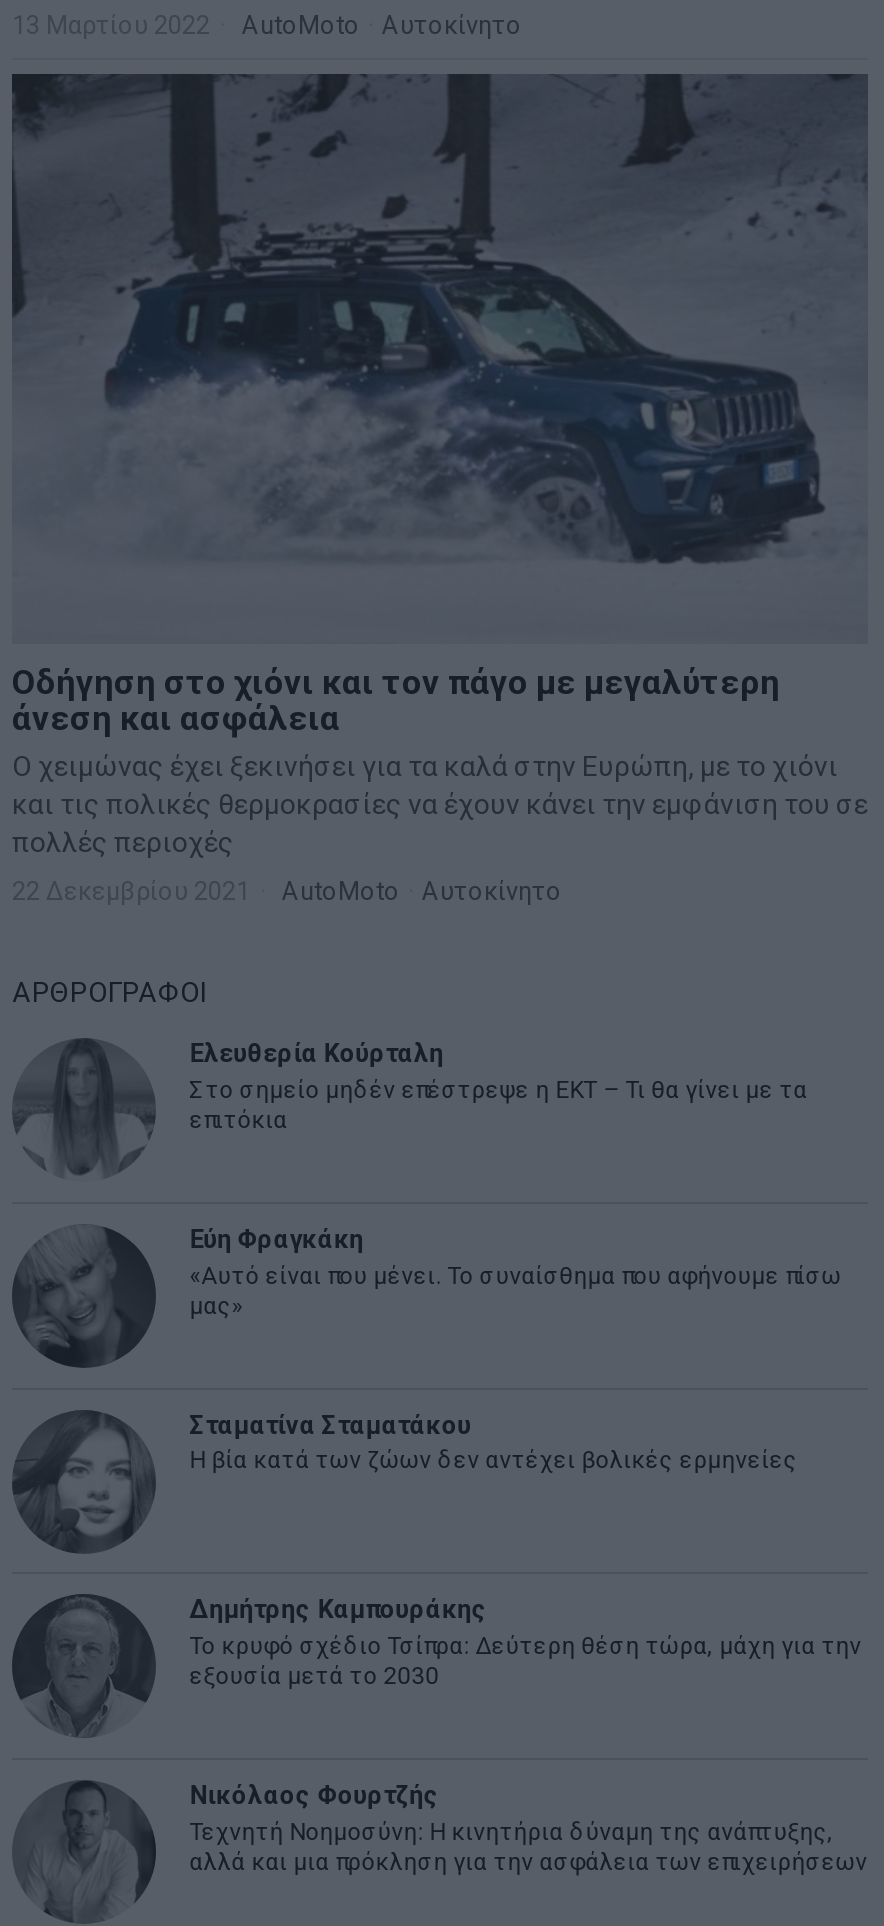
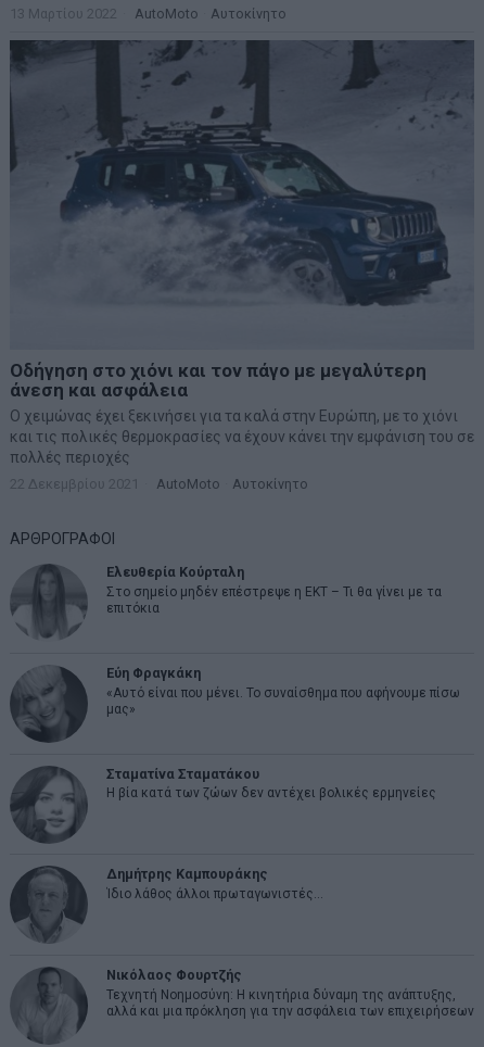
- Το κρυφό σχέδιο Τσίπρα: Δεύτερη θέση τώρα, μάχη για την
- εξουσία μετά το 2030
+ Ίδιο λάθος άλλοι πρωταγωνιστές…
